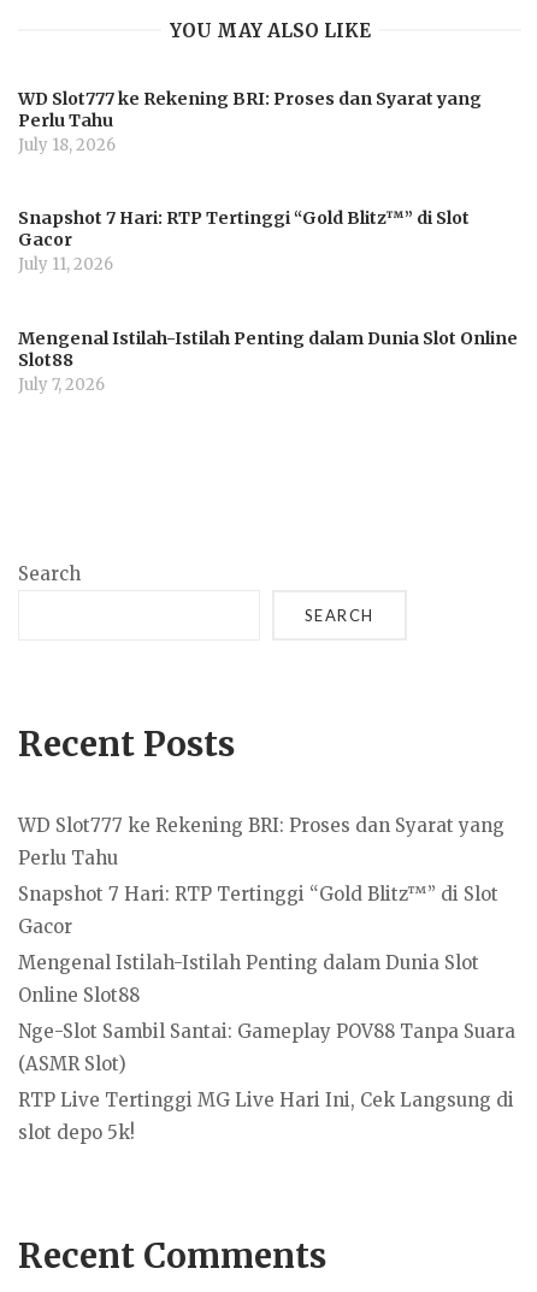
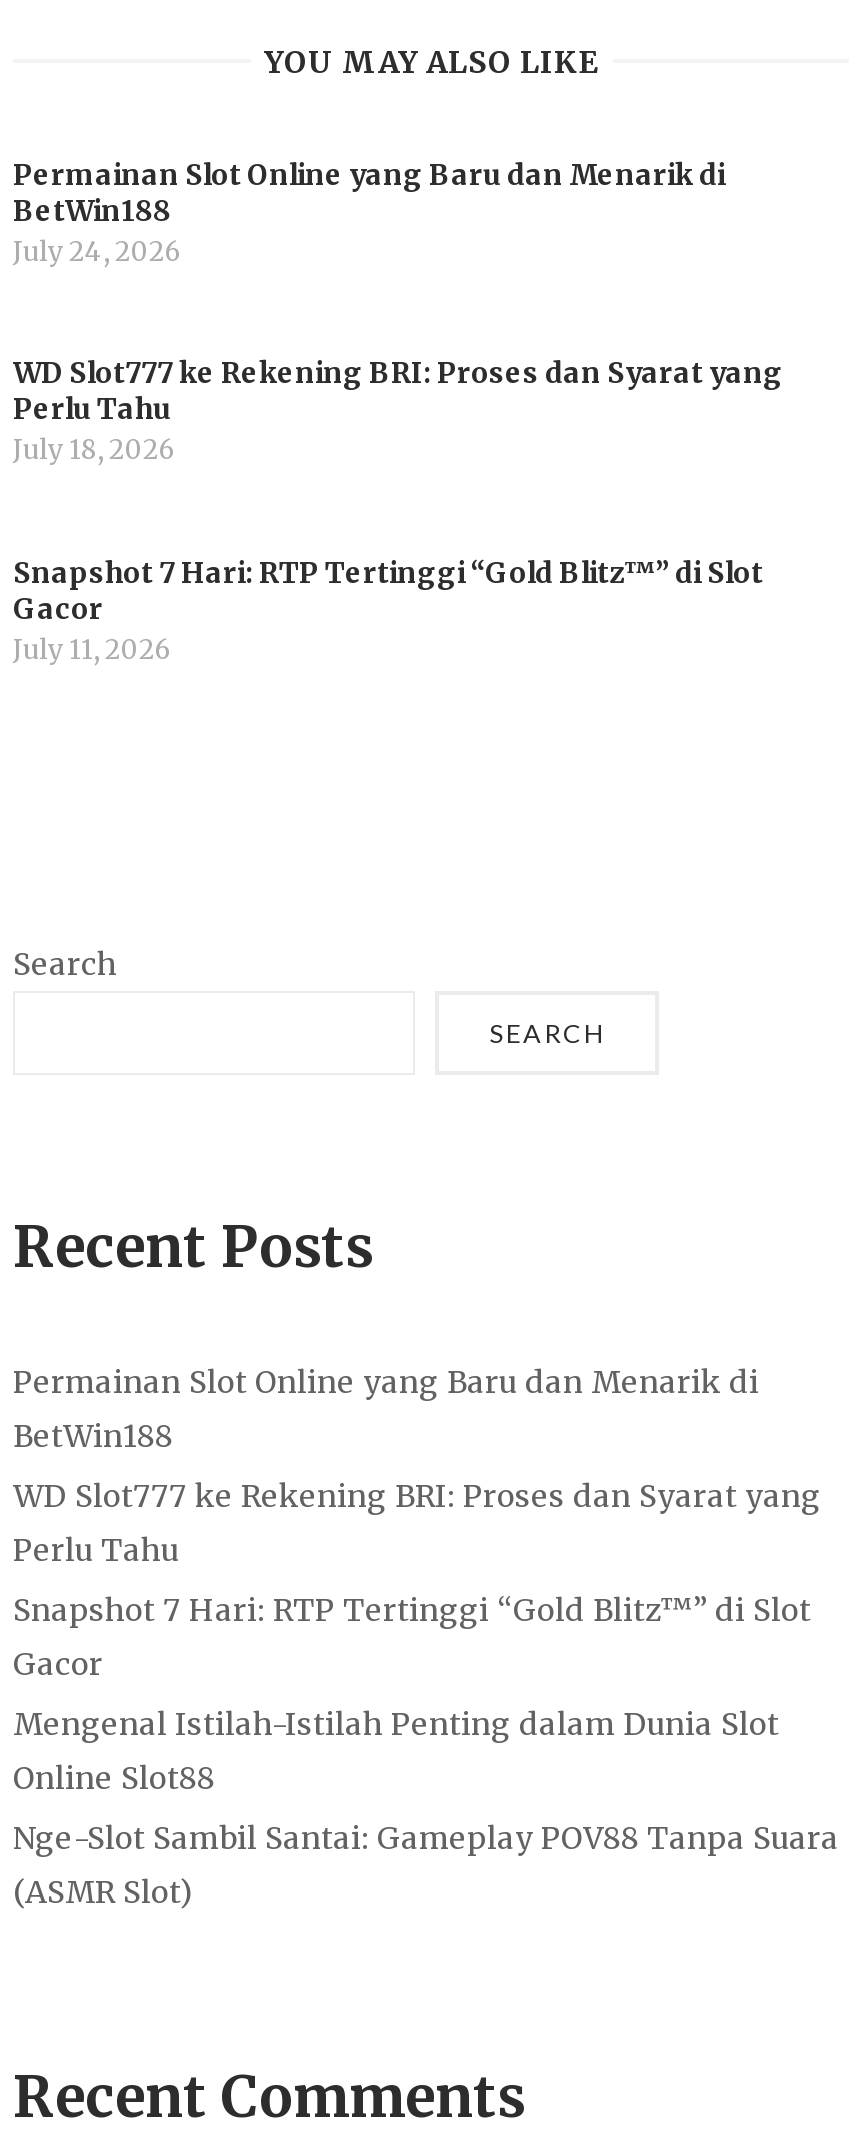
+ Permainan Slot Online yang Baru dan Menarik di
+ BetWin188
+ July 24, 2026

moved down: WD Slot777 ke Rekening BRI: Proses dan Syarat yang | Perlu Tahu | July 18, 2026 | Snapshot 7 Hari: RTP Tertinggi “Gold Blitz™” di Slot | Gacor | July 11, 2026

- Mengenal Istilah-Istilah Penting dalam Dunia Slot Online
- Slot88
- July 7, 2026

+ Permainan Slot Online yang Baru dan Menarik di
+ BetWin188

moved down: WD Slot777 ke Rekening BRI: Proses dan Syarat yang | Perlu Tahu | Snapshot 7 Hari: RTP Tertinggi “Gold Blitz™” di Slot | Gacor | Mengenal Istilah-Istilah Penting dalam Dunia Slot | Online Slot88 | Nge-Slot Sambil Santai: Gameplay POV88 Tanpa Suara | (ASMR Slot)

- RTP Live Tertinggi MG Live Hari Ini, Cek Langsung di
- slot depo 5k!
